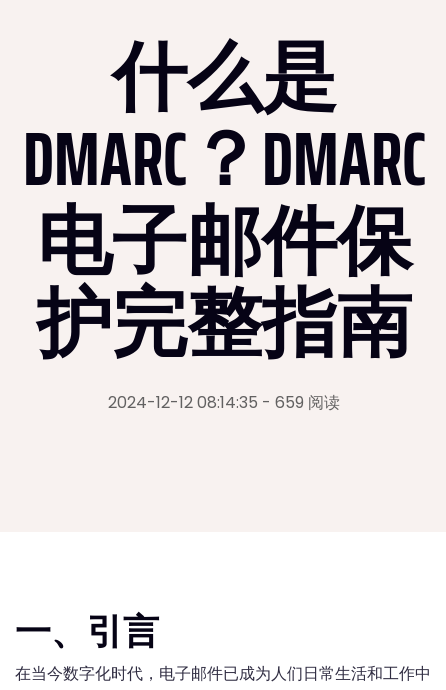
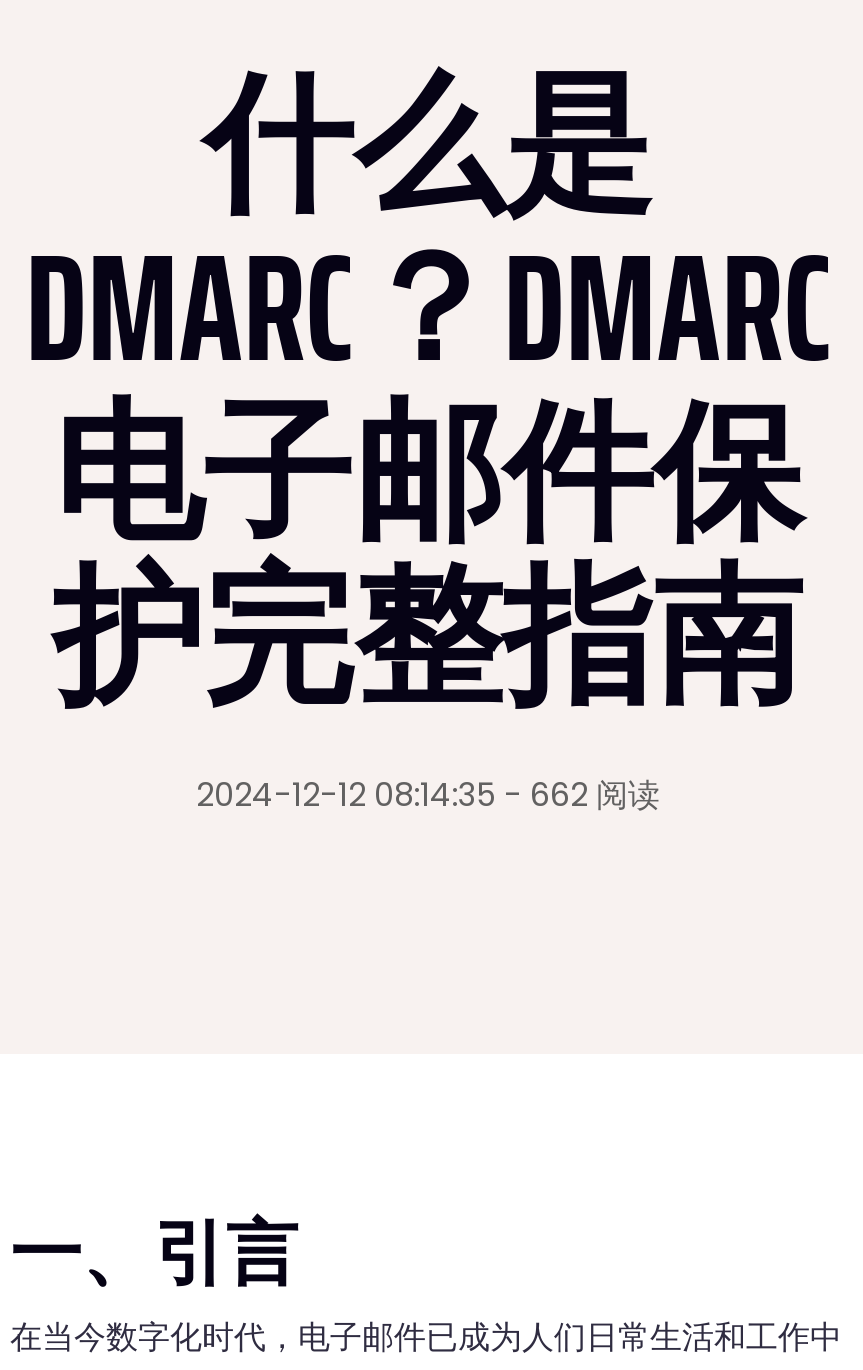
- 2024-12-12 08:14:35 - 659 阅读
+ 2024-12-12 08:14:35 - 662 阅读
